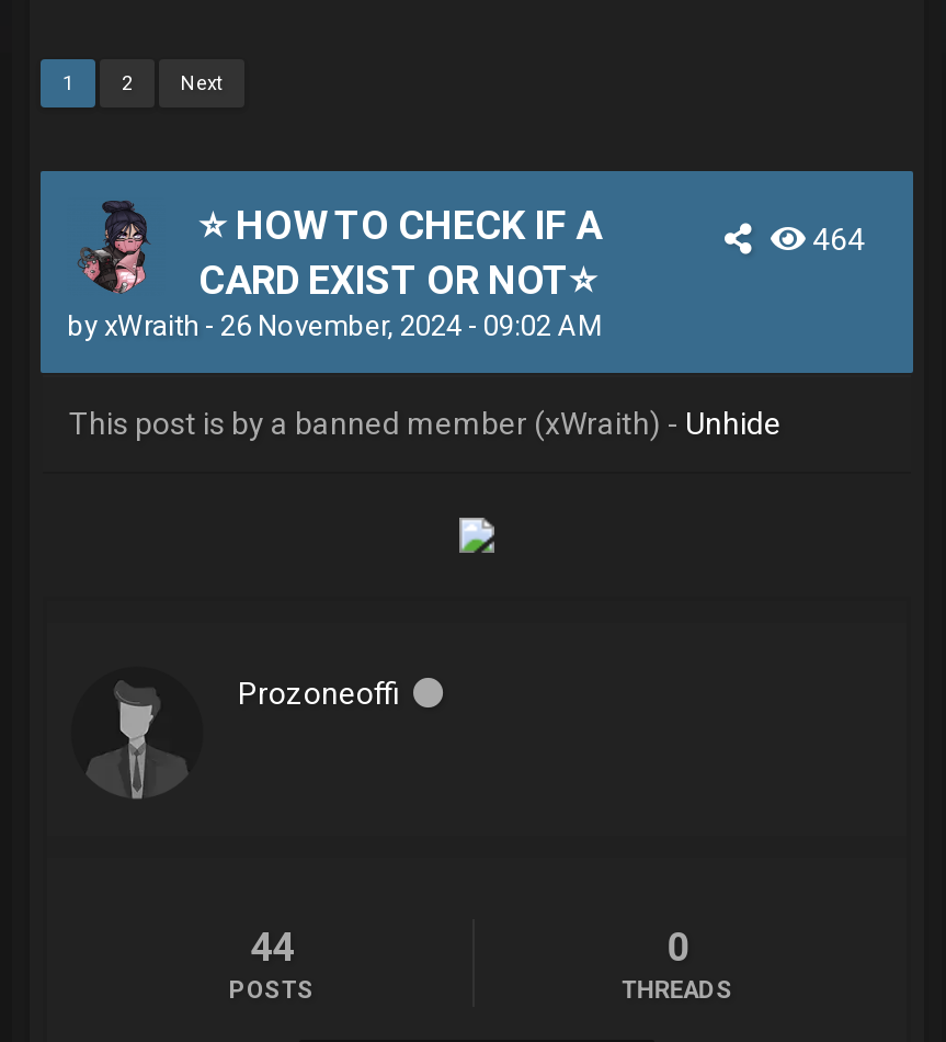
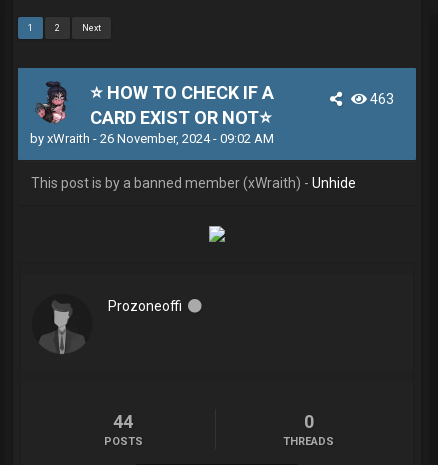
- 464
+ 463
